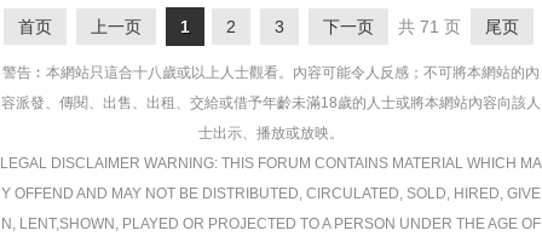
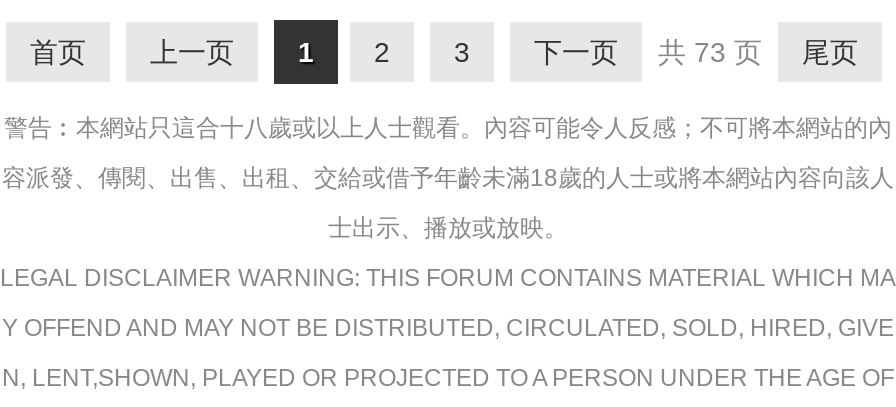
- 首页 上一页 1 2 3 下一页 共 71 页 尾页
+ 首页 上一页 1 2 3 下一页 共 73 页 尾页
